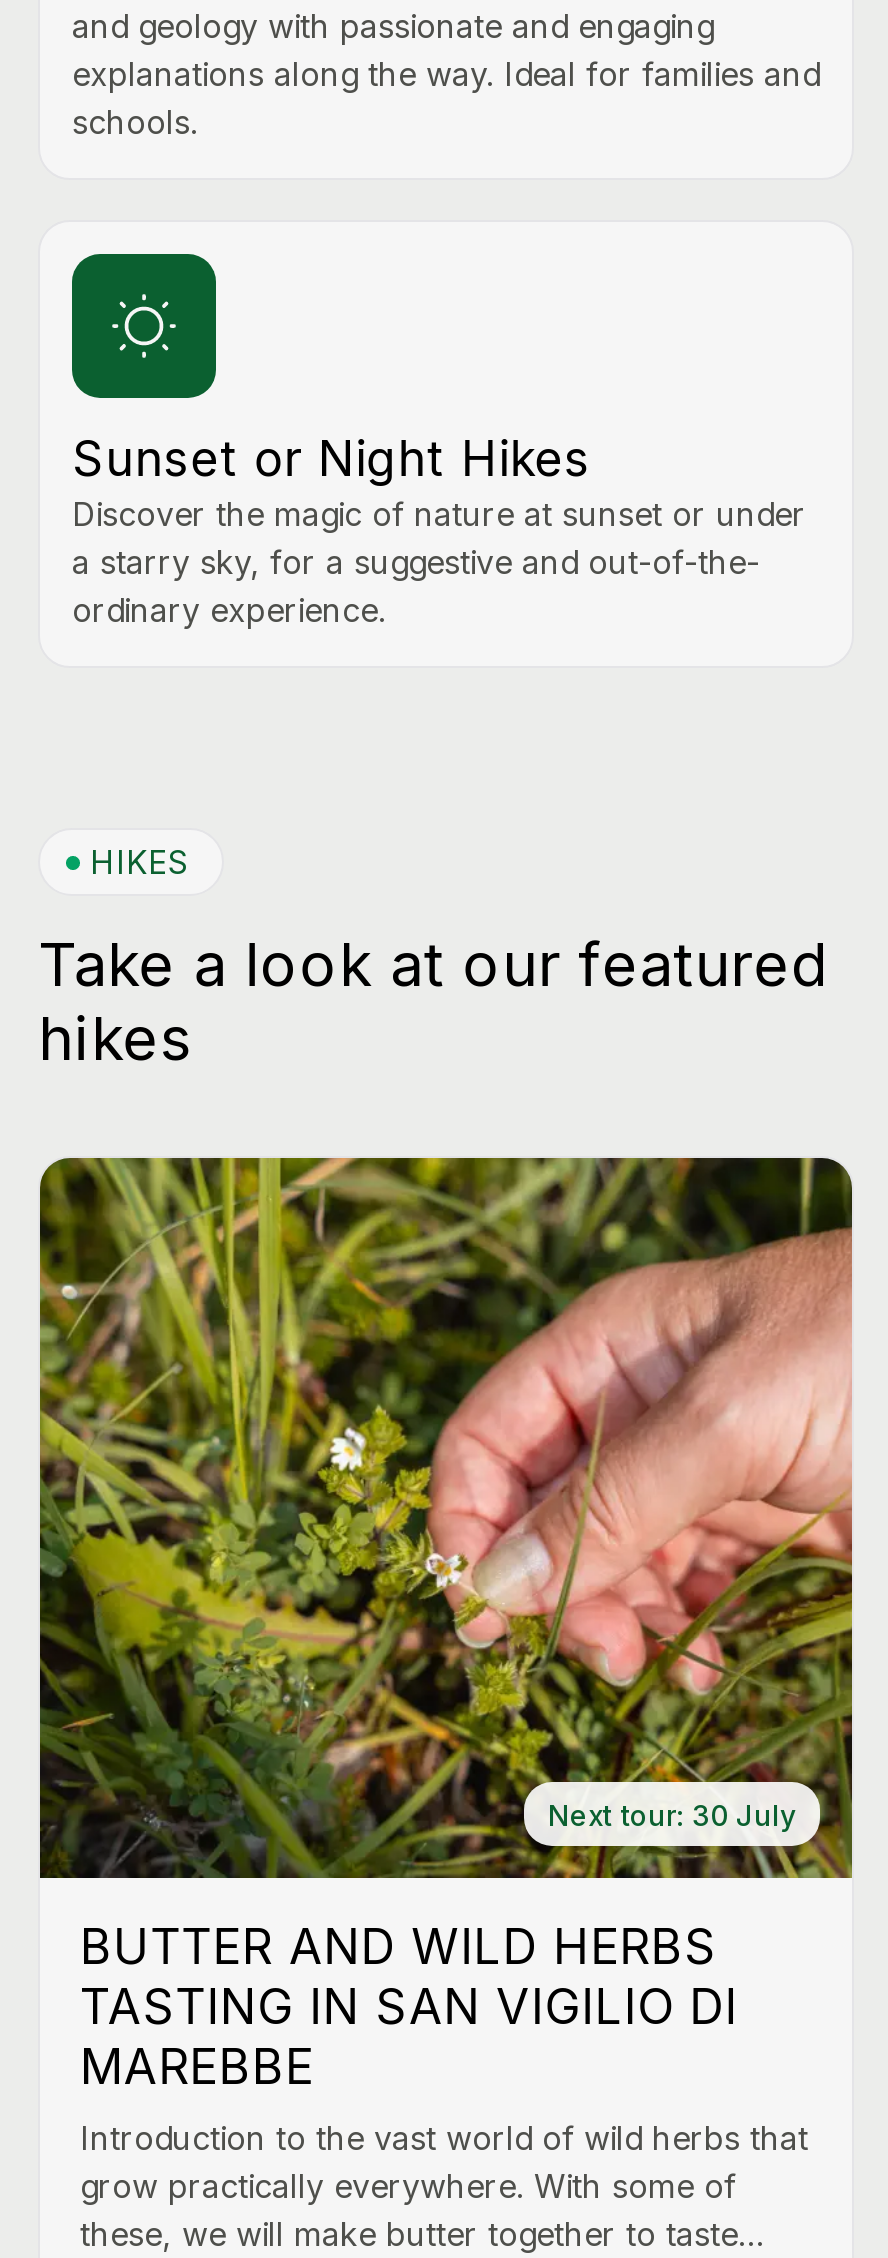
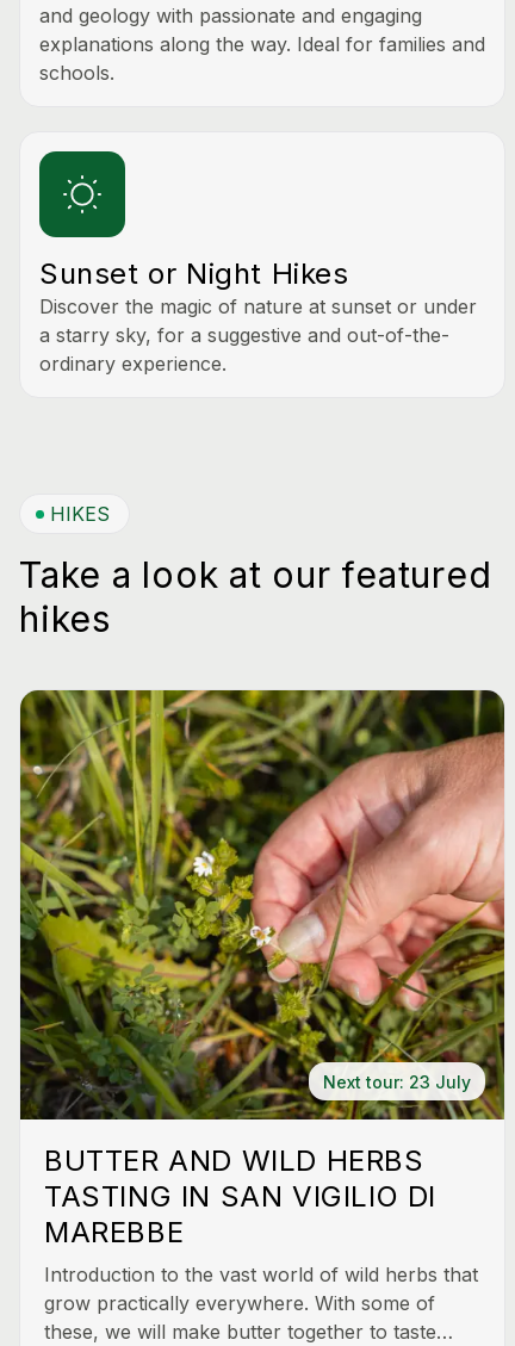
- Next tour: 30 July
+ Next tour: 23 July
